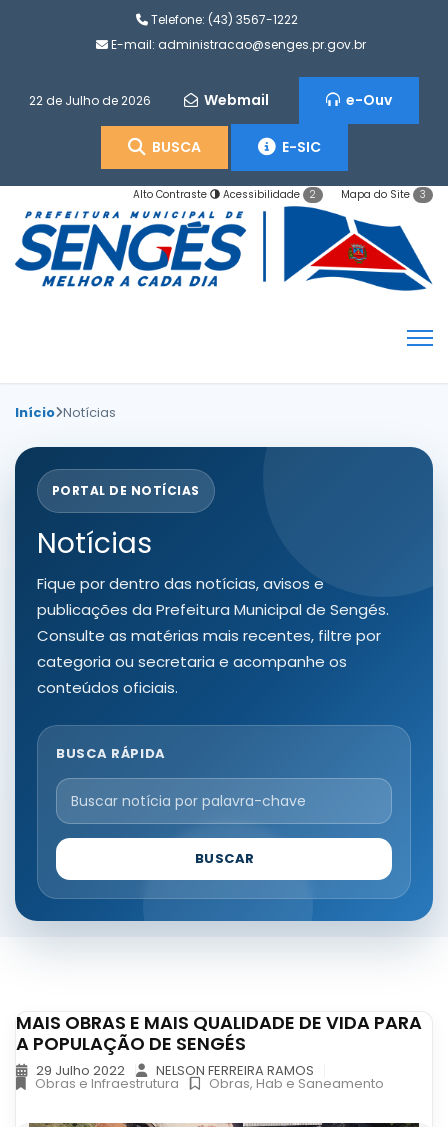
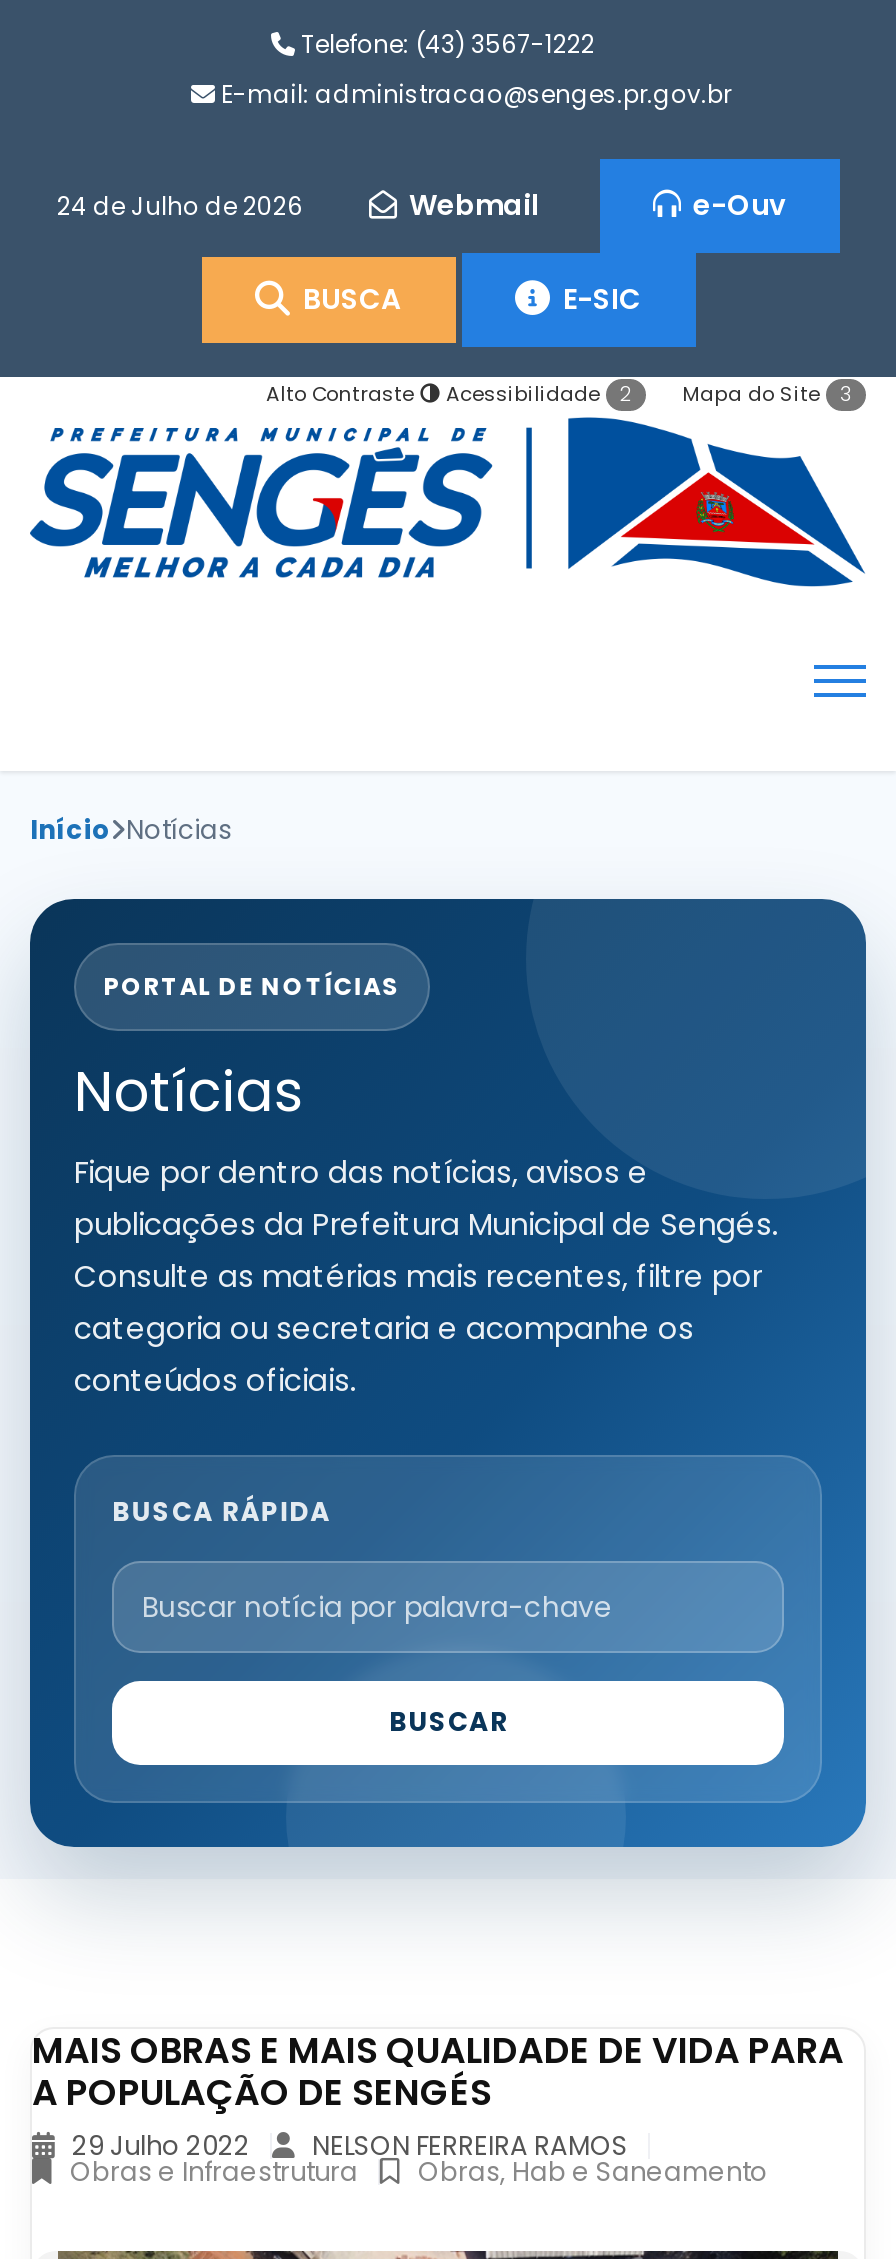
- 22 de Julho de 2026
+ 24 de Julho de 2026
